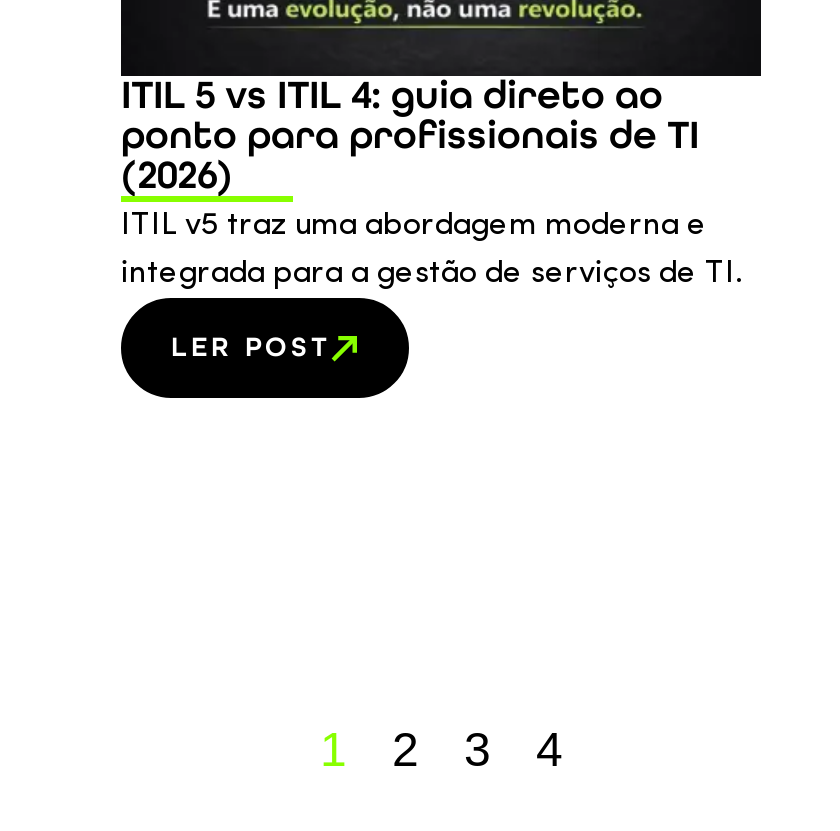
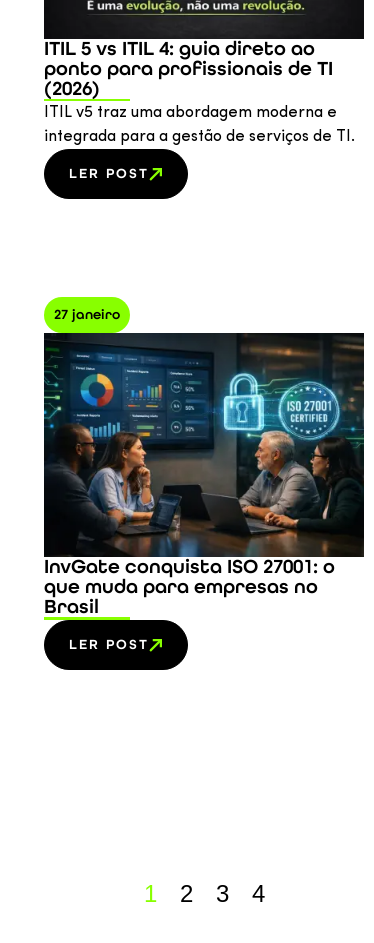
+ [image]
+ InvGate conquista ISO 27001: o
+ que muda para empresas no
+ Brasil
+ LER POST

+ 27 janeiro
